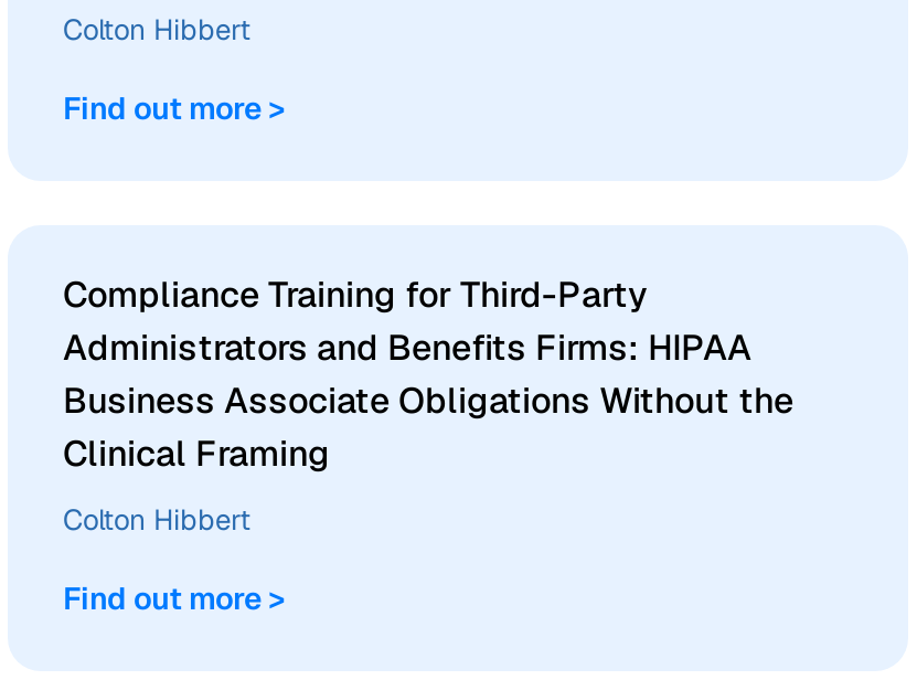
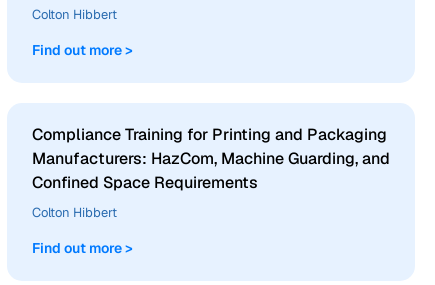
- Compliance Training for Third-Party
- Administrators and Benefits Firms: HIPAA
- Business Associate Obligations Without the
- Clinical Framing
+ Compliance Training for Printing and Packaging
+ Manufacturers: HazCom, Machine Guarding, and
+ Confined Space Requirements
